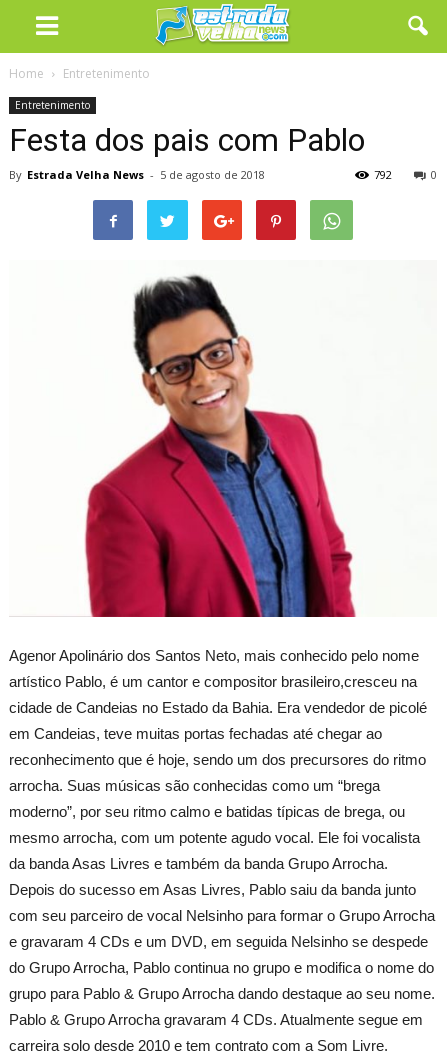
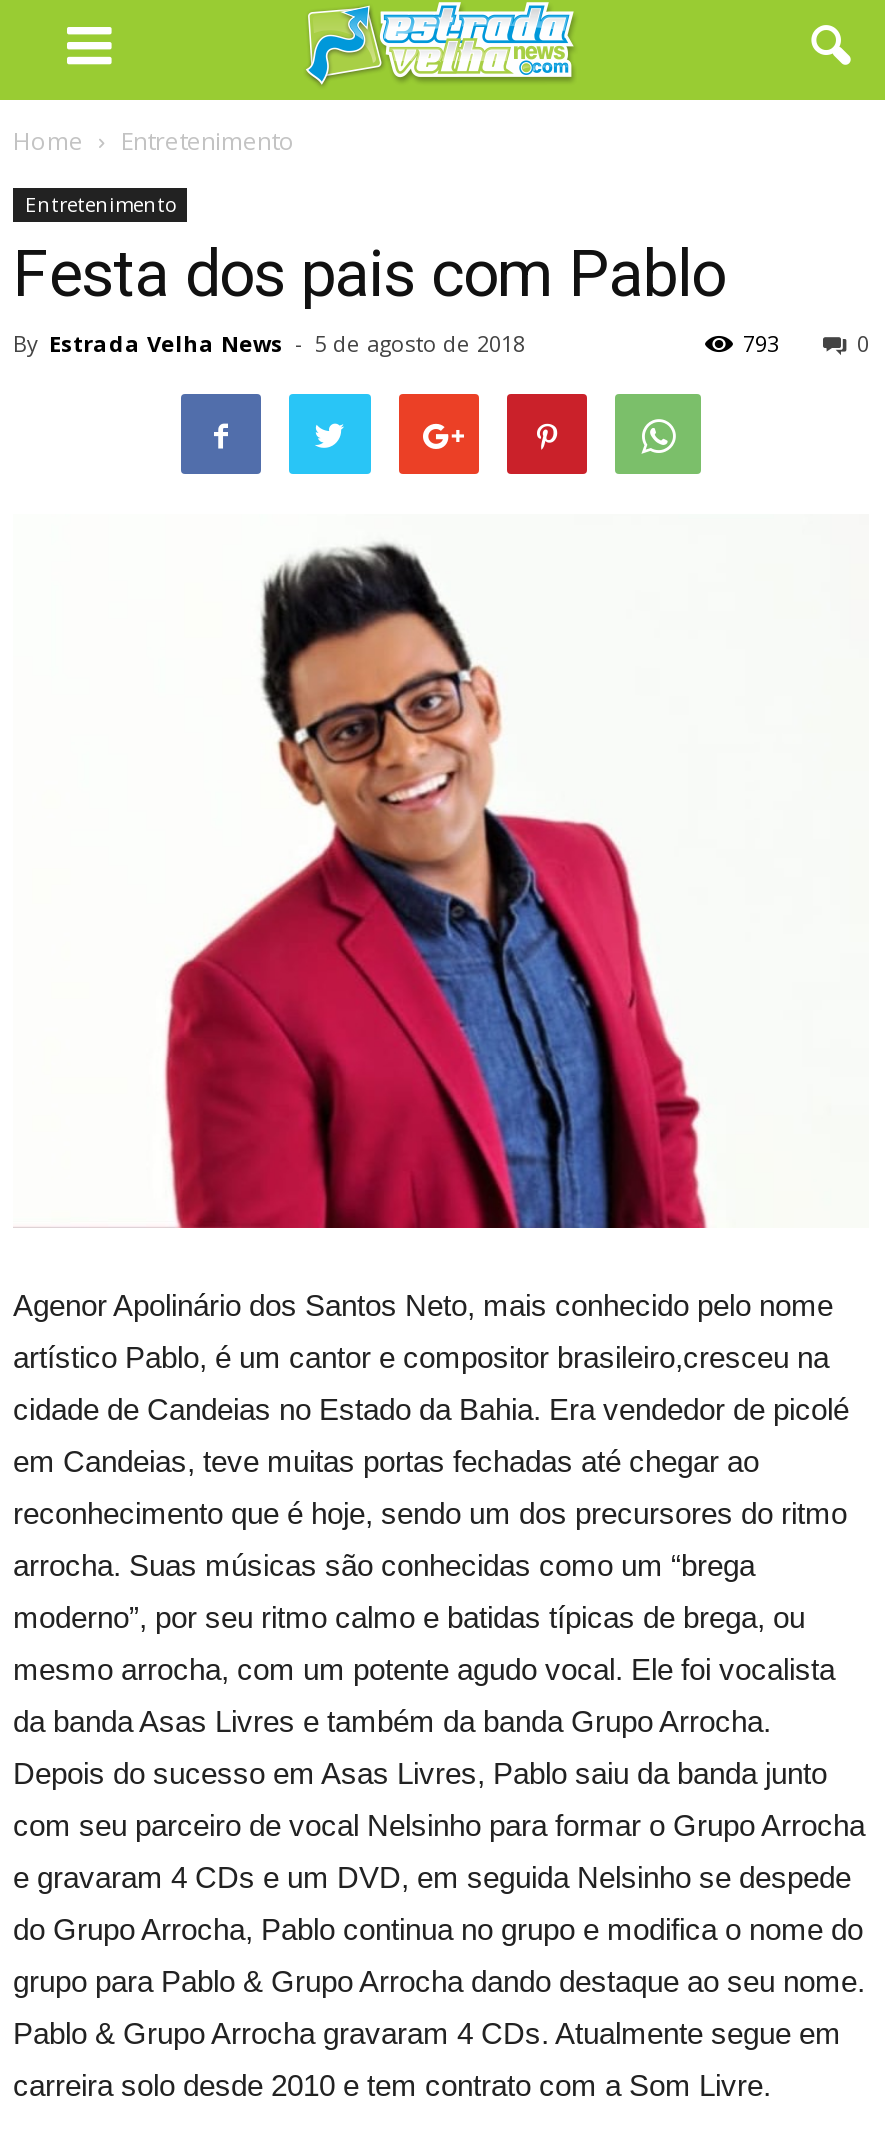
- 792
+ 793
